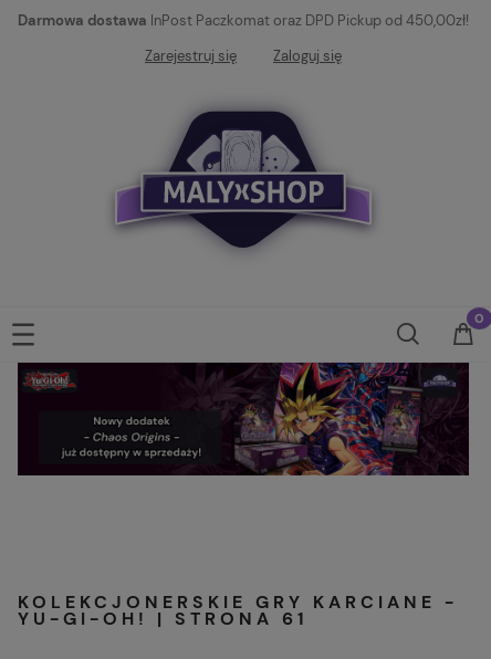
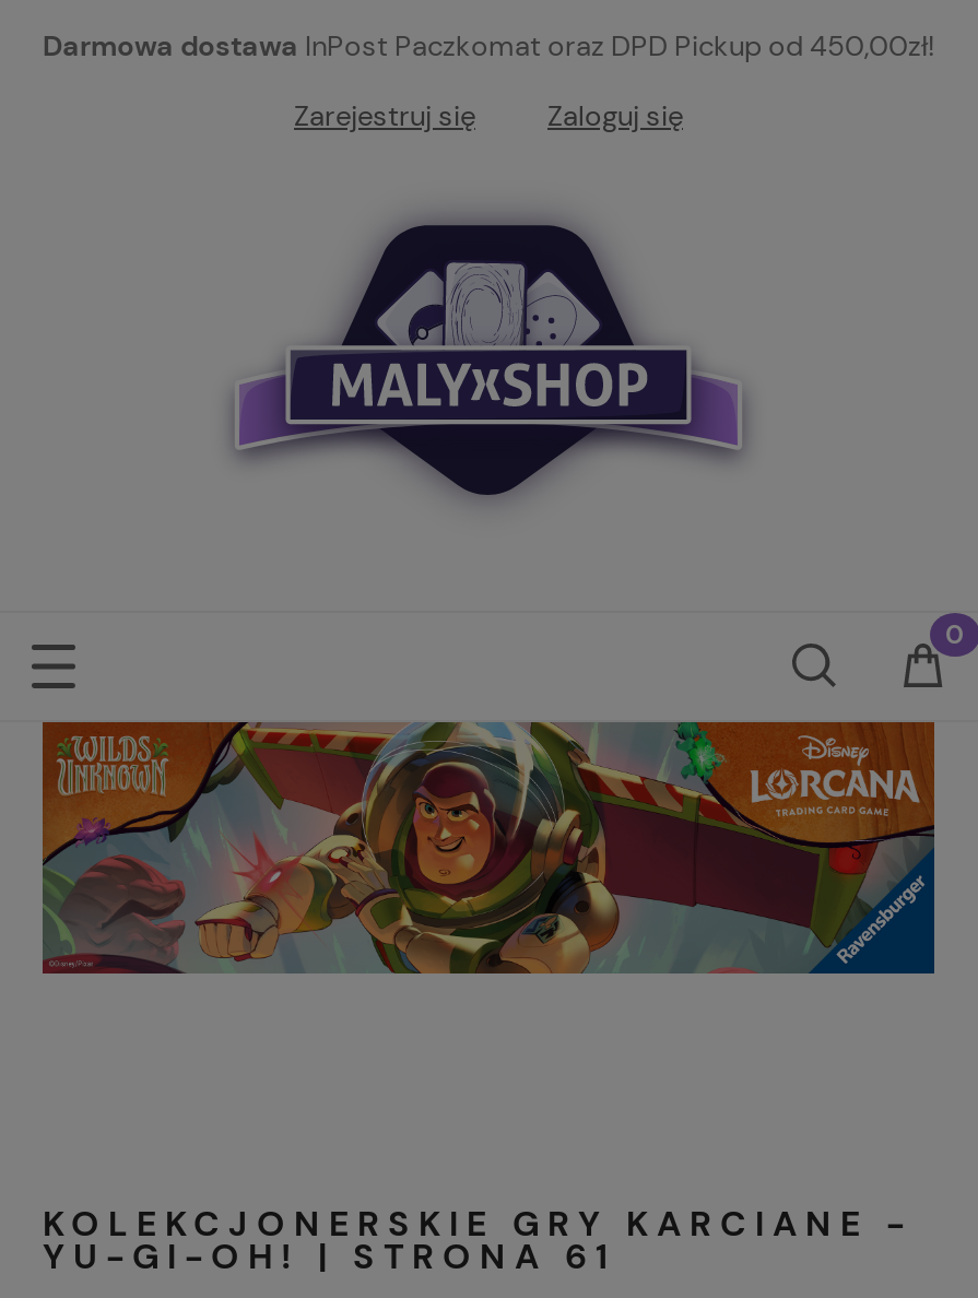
- [image]
+ [image]
